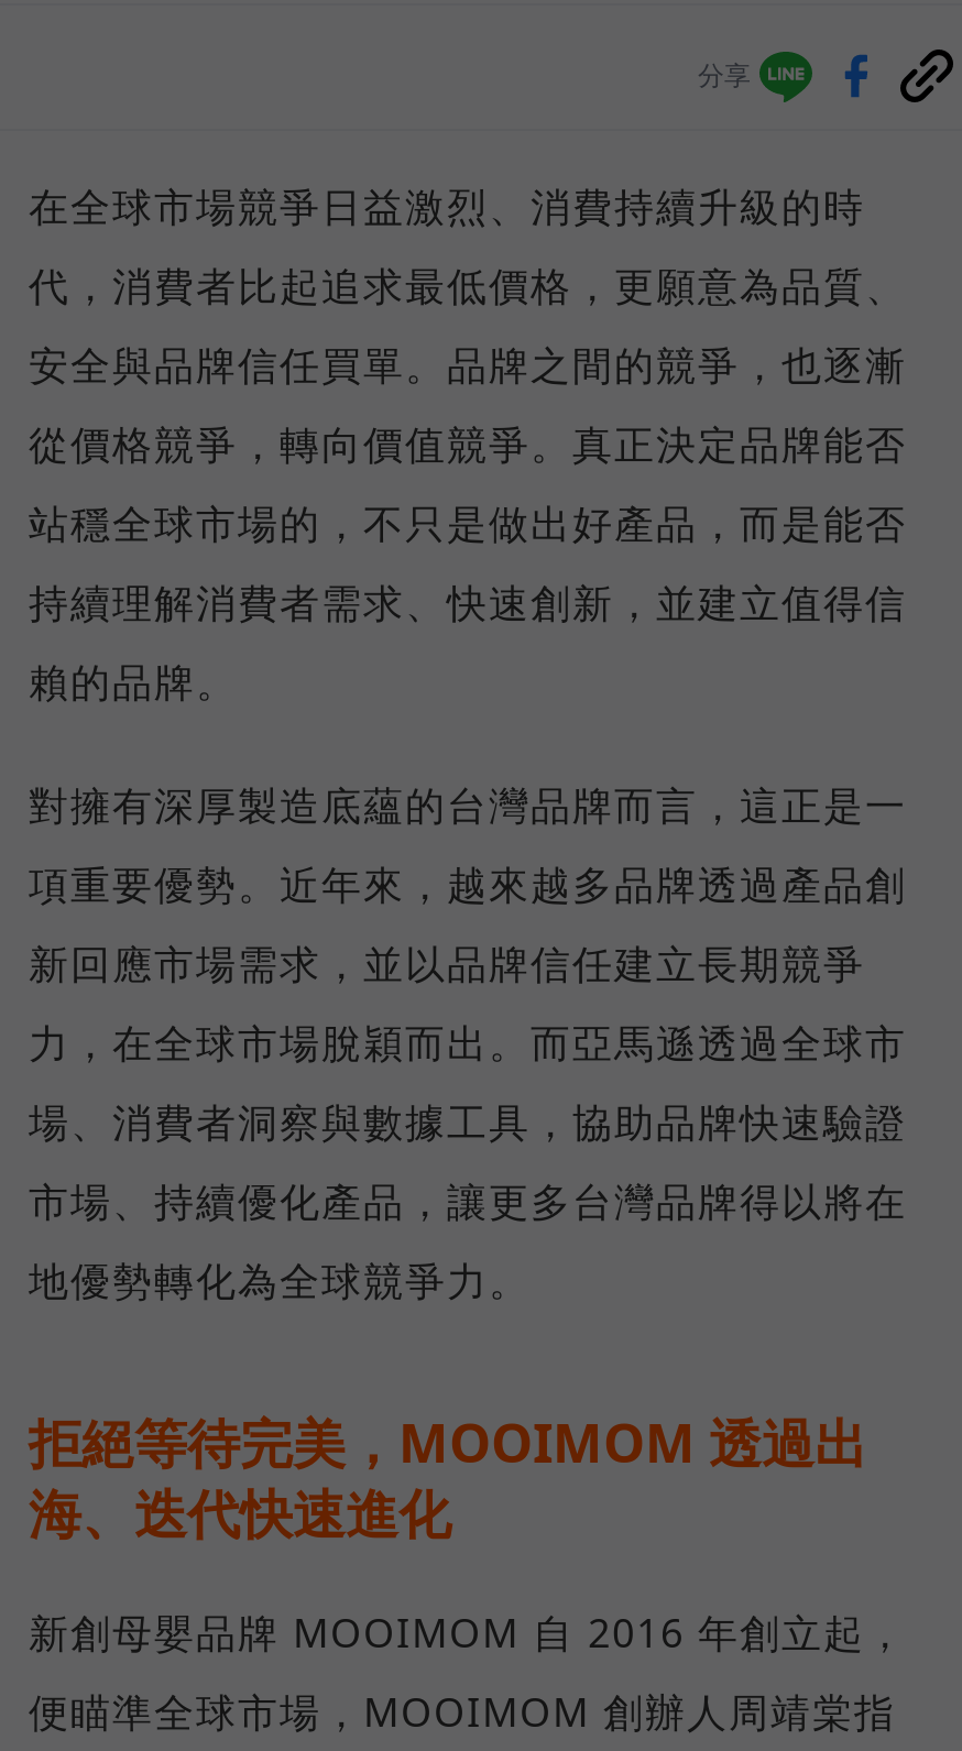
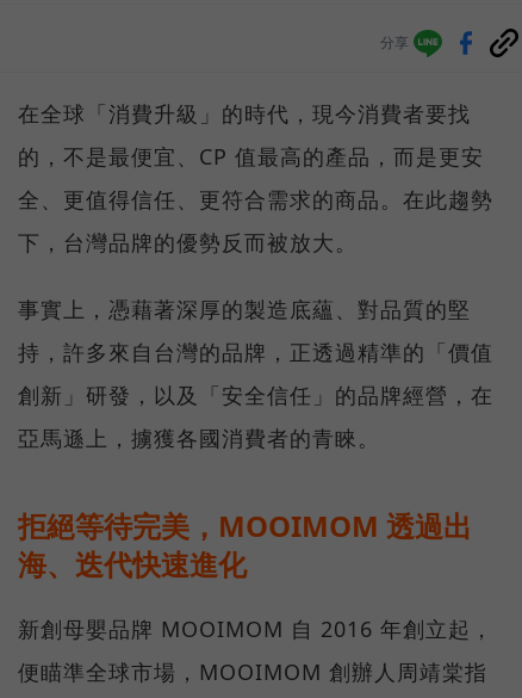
- 在全球市場競爭日益激烈、消費持續升級的時
- 代，消費者比起追求最低價格，更願意為品質、
- 安全與品牌信任買單。品牌之間的競爭，也逐漸
- 從價格競爭，轉向價值競爭。真正決定品牌能否
- 站穩全球市場的，不只是做出好產品，而是能否
- 持續理解消費者需求、快速創新，並建立值得信
- 賴的品牌。
- 對擁有深厚製造底蘊的台灣品牌而言，這正是一
- 項重要優勢。近年來，越來越多品牌透過產品創
- 新回應市場需求，並以品牌信任建立長期競爭
- 力，在全球市場脫穎而出。而亞馬遜透過全球市
- 場、消費者洞察與數據工具，協助品牌快速驗證
- 市場、持續優化產品，讓更多台灣品牌得以將在
- 地優勢轉化為全球競爭力。
+ 在全球「消費升級」的時代，現今消費者要找
+ 的，不是最便宜、CP 值最高的產品，而是更安
+ 全、更值得信任、更符合需求的商品。在此趨勢
+ 下，台灣品牌的優勢反而被放大。
+ 事實上，憑藉著深厚的製造底蘊、對品質的堅
+ 持，許多來自台灣的品牌，正透過精準的「價值
+ 創新」研發，以及「安全信任」的品牌經營，在
+ 亞馬遜上，擄獲各國消費者的青睞。
